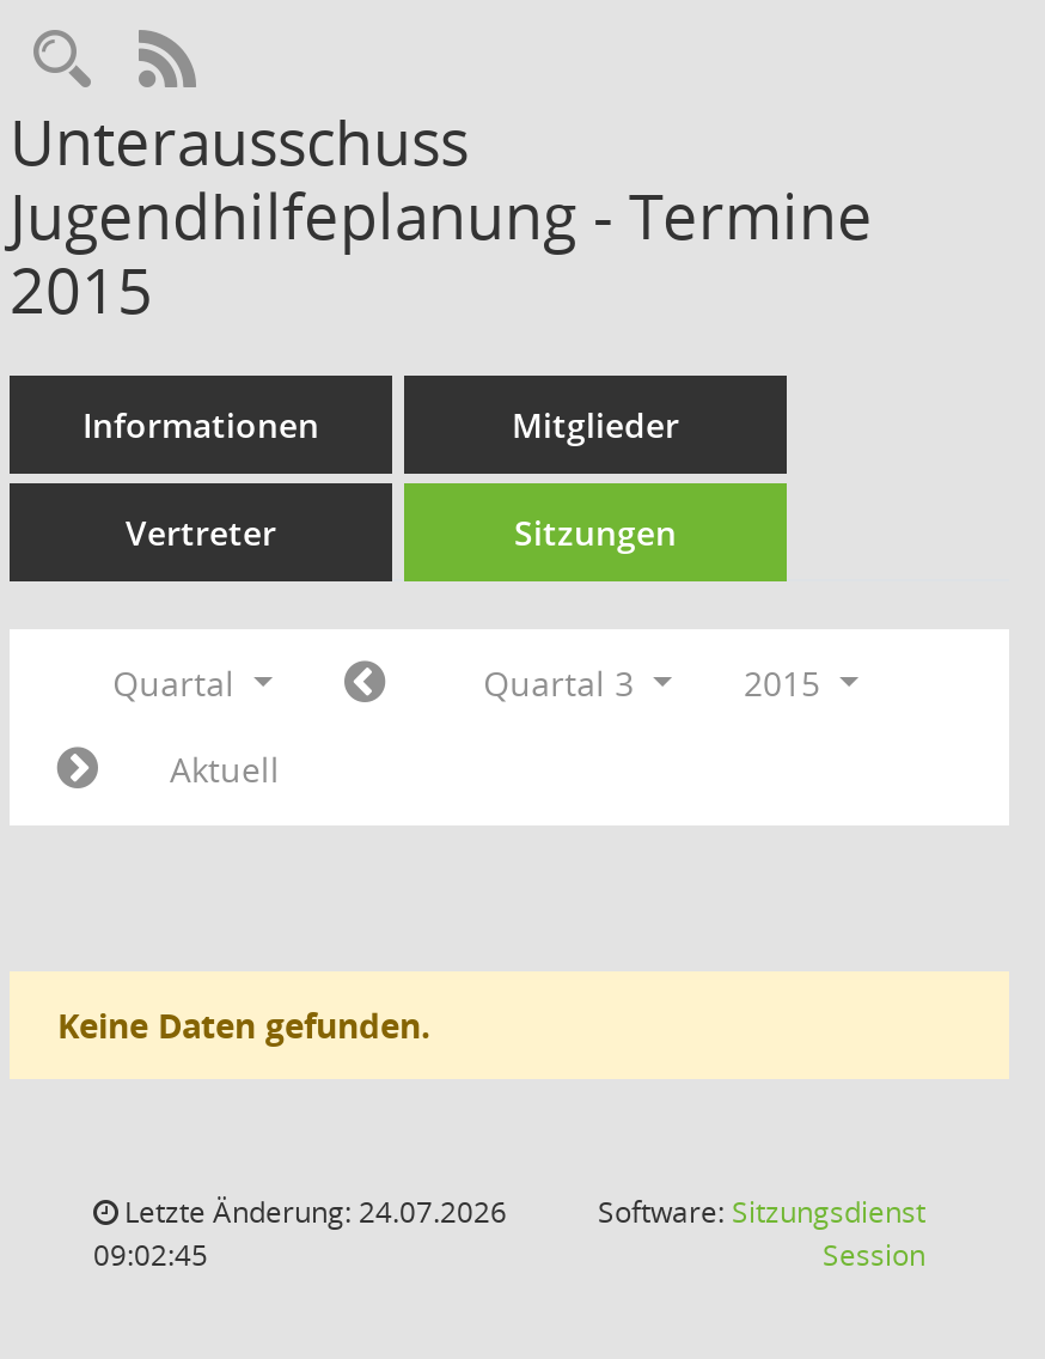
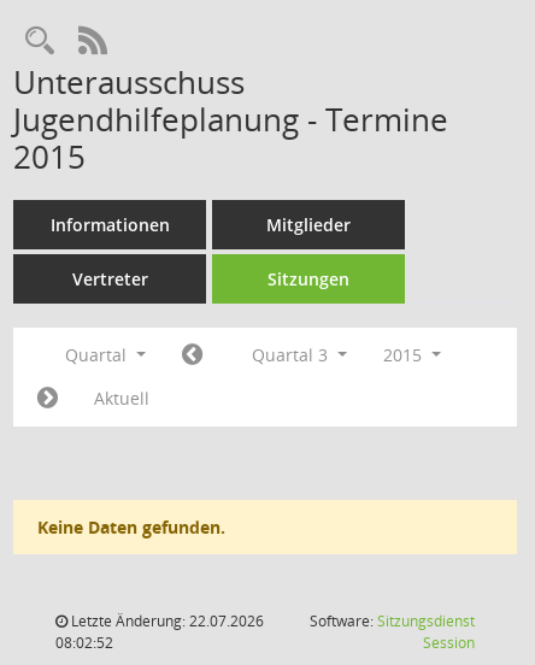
- Letzte Änderung: 24.07.2026
+ Letzte Änderung: 22.07.2026

- 09:02:45
+ 08:02:52
